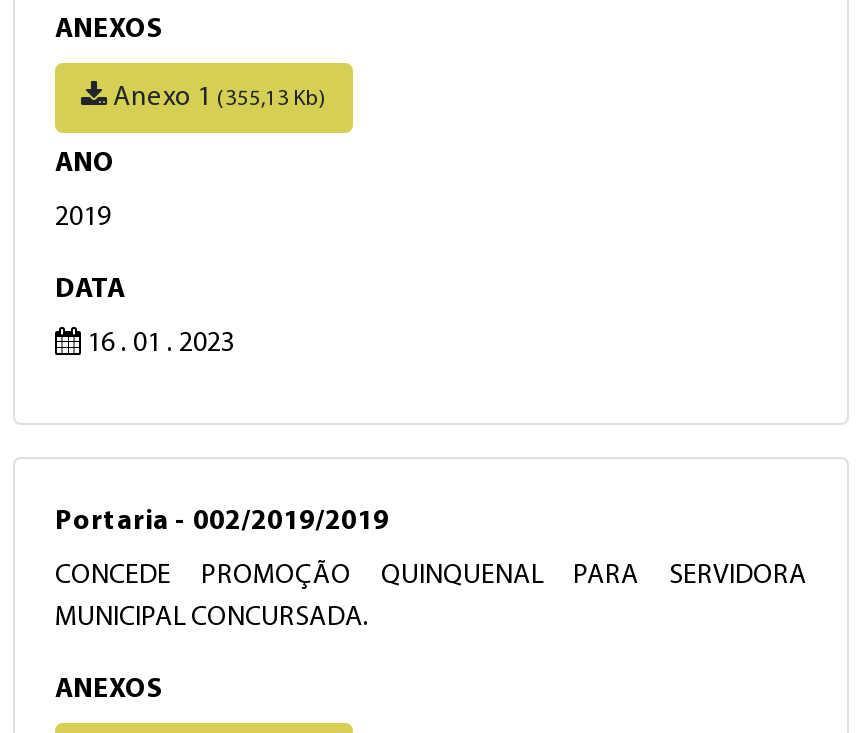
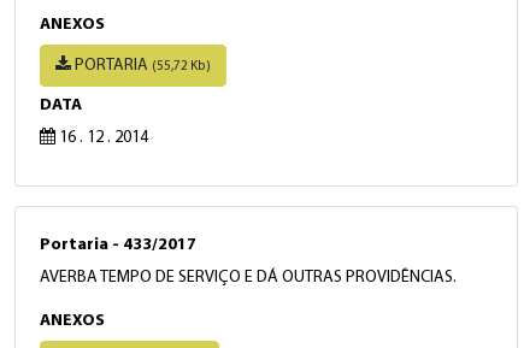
- Anexo 1 (355,13 Kb)
- ANO
- 2019
+ PORTARIA (55,72 Kb)

- 16 . 01 . 2023
+ 16 . 12 . 2014

- Portaria - 002/2019/2019
+ Portaria - 433/2017

- CONCEDE PROMOÇÃO QUINQUENAL PARA SERVIDORA
- MUNICIPAL CONCURSADA.
+ AVERBA TEMPO DE SERVIÇO E DÁ OUTRAS PROVIDÊNCIAS.
